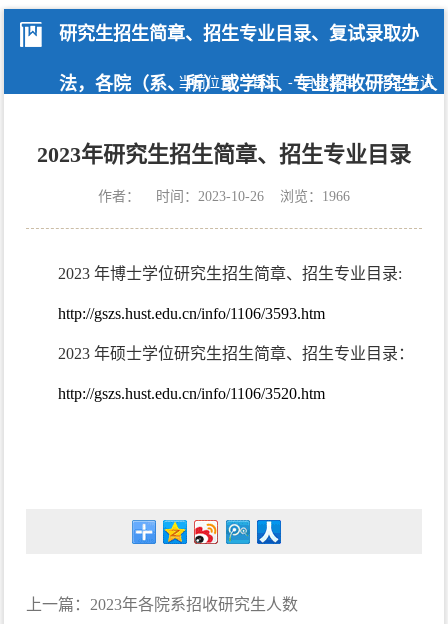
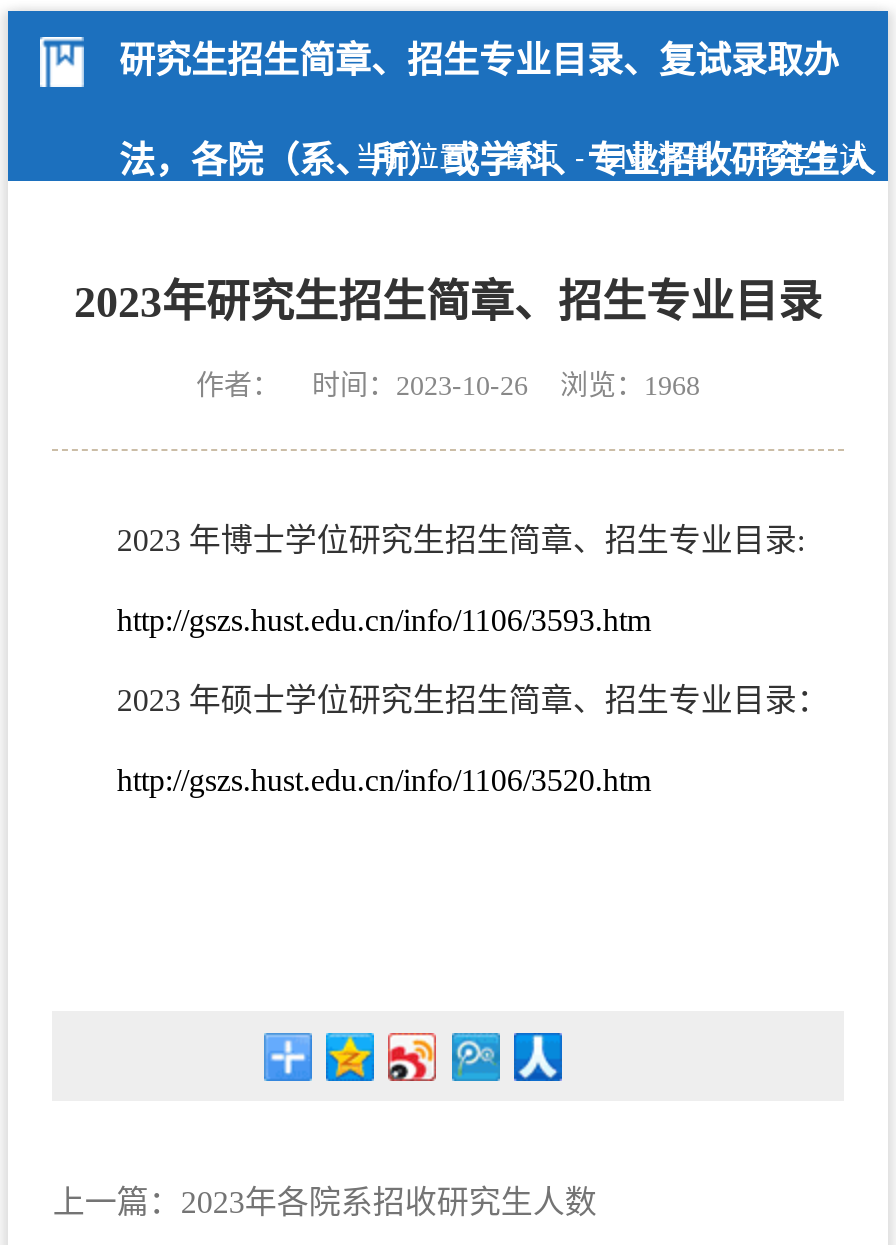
- 作者： 时间：2023-10-26 浏览：1966
+ 作者： 时间：2023-10-26 浏览：1968
